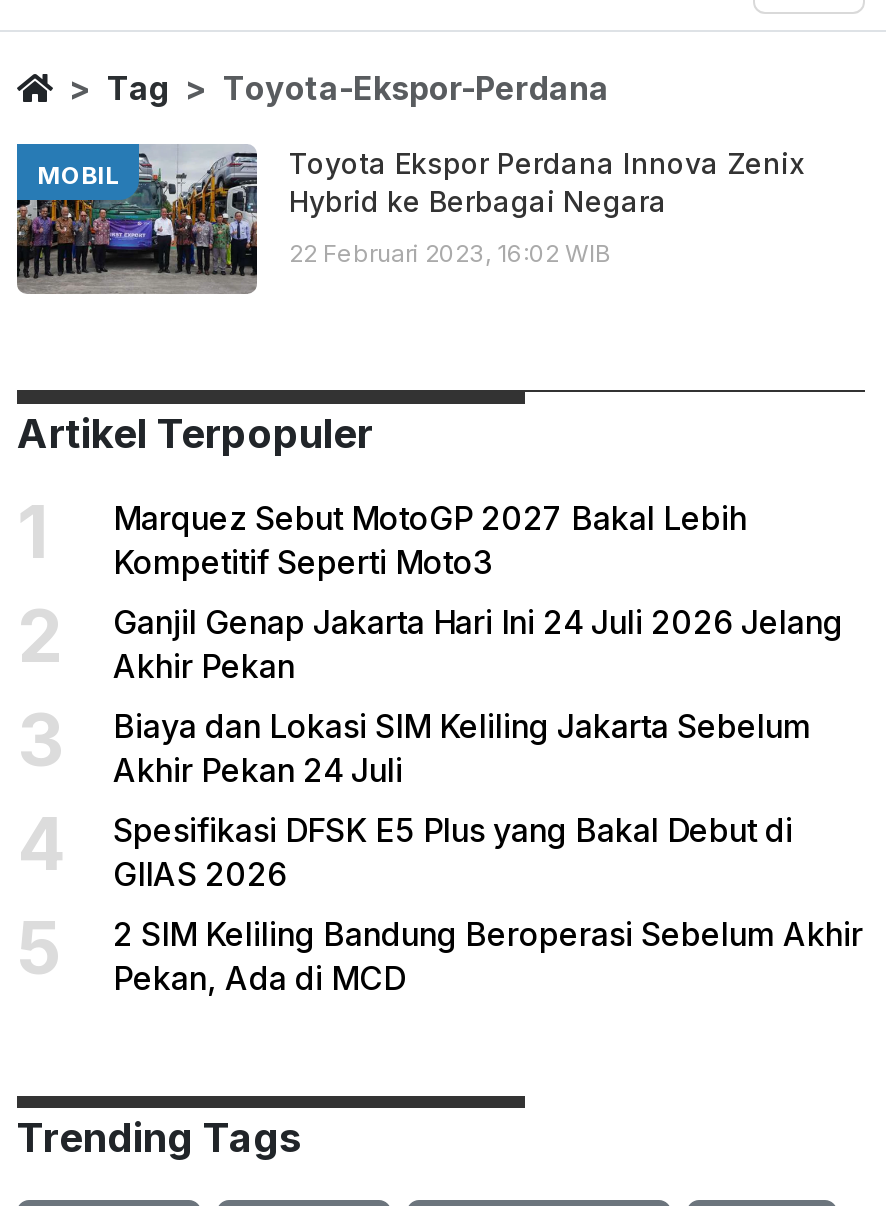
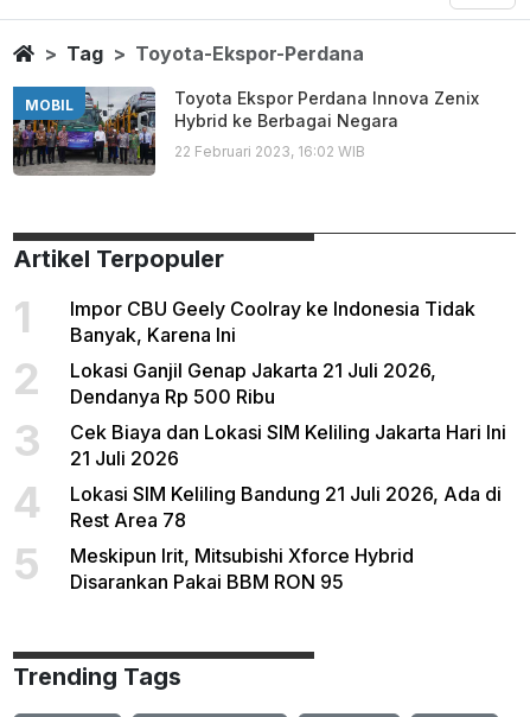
- Marquez Sebut MotoGP 2027 Bakal Lebih
- Kompetitif Seperti Moto3
+ Impor CBU Geely Coolray ke Indonesia Tidak
+ Banyak, Karena Ini

- Ganjil Genap Jakarta Hari Ini 24 Juli 2026 Jelang
- Akhir Pekan
+ Lokasi Ganjil Genap Jakarta 21 Juli 2026,
+ Dendanya Rp 500 Ribu

- Biaya dan Lokasi SIM Keliling Jakarta Sebelum
- Akhir Pekan 24 Juli
+ Cek Biaya dan Lokasi SIM Keliling Jakarta Hari Ini
+ 21 Juli 2026

- Spesifikasi DFSK E5 Plus yang Bakal Debut di
- GIIAS 2026
+ Lokasi SIM Keliling Bandung 21 Juli 2026, Ada di
+ Rest Area 78

- 2 SIM Keliling Bandung Beroperasi Sebelum Akhir
- Pekan, Ada di MCD
+ Meskipun Irit, Mitsubishi Xforce Hybrid
+ Disarankan Pakai BBM RON 95
